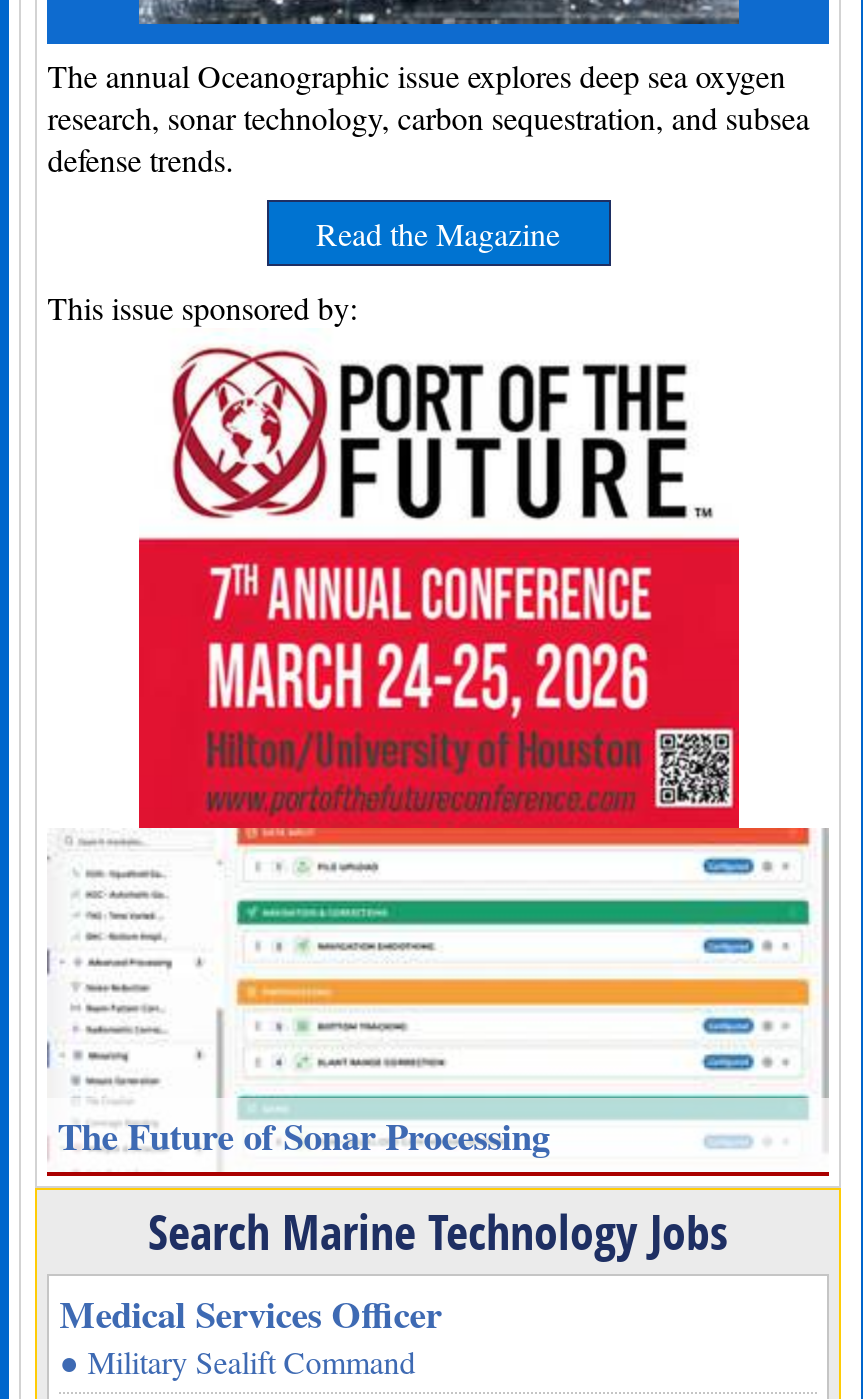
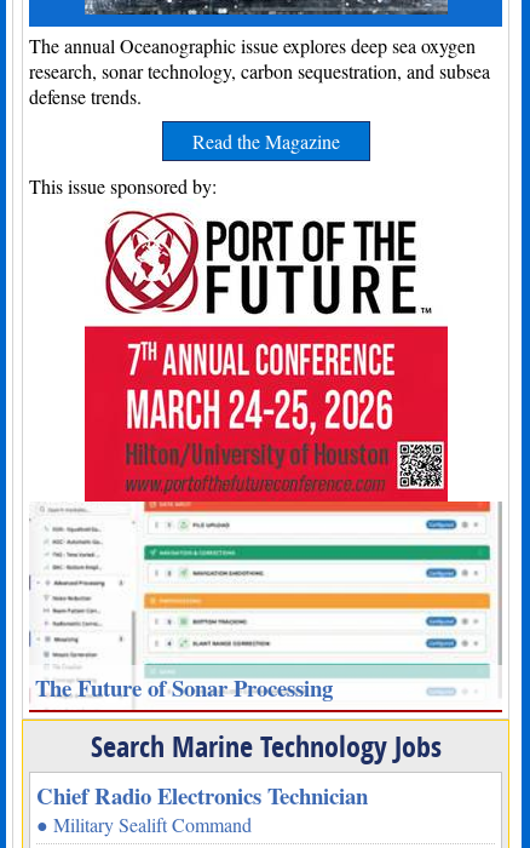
- Medical Services Officer
+ Chief Radio Electronics Technician
